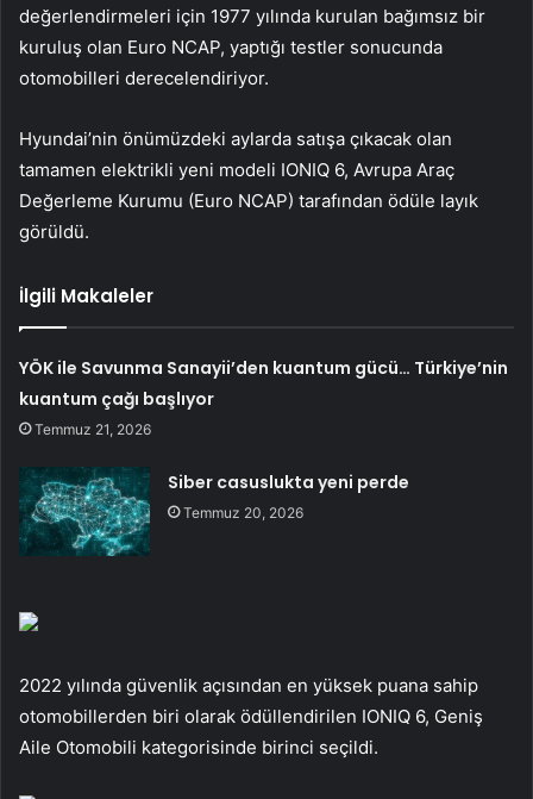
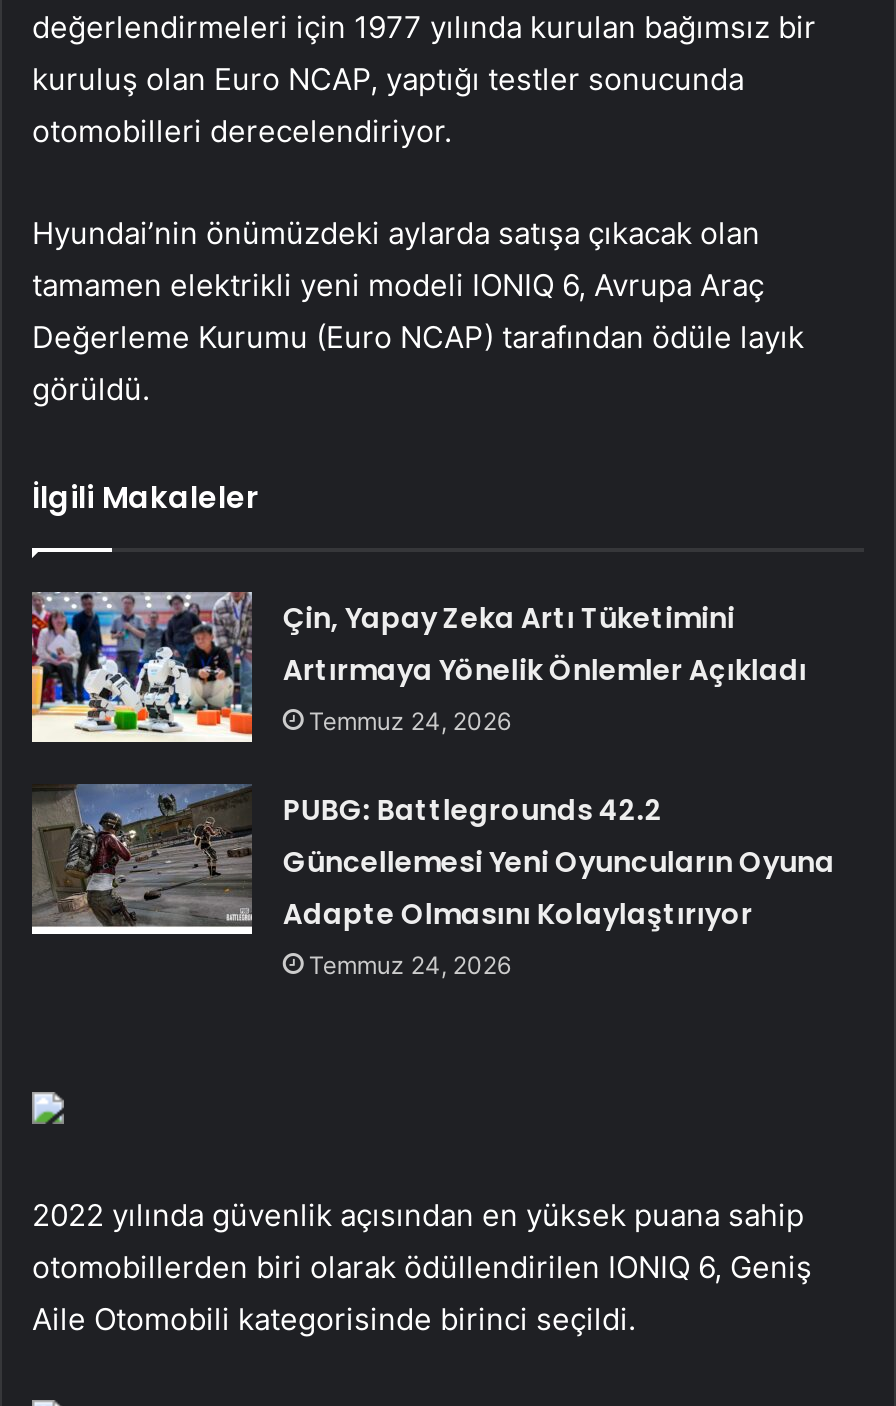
- YÖK ile Savunma Sanayii’den kuantum gücü… Türkiye’nin
- kuantum çağı başlıyor
- Temmuz 21, 2026
+ Çin, Yapay Zeka Artı Tüketimini
+ Artırmaya Yönelik Önlemler Açıkladı
+ Temmuz 24, 2026

- [image]
- Siber casuslukta yeni perde
- Temmuz 20, 2026
+ [image]
+ PUBG: Battlegrounds 42.2
+ Güncellemesi Yeni Oyuncuların Oyuna
+ Adapte Olmasını Kolaylaştırıyor
+ Temmuz 24, 2026
